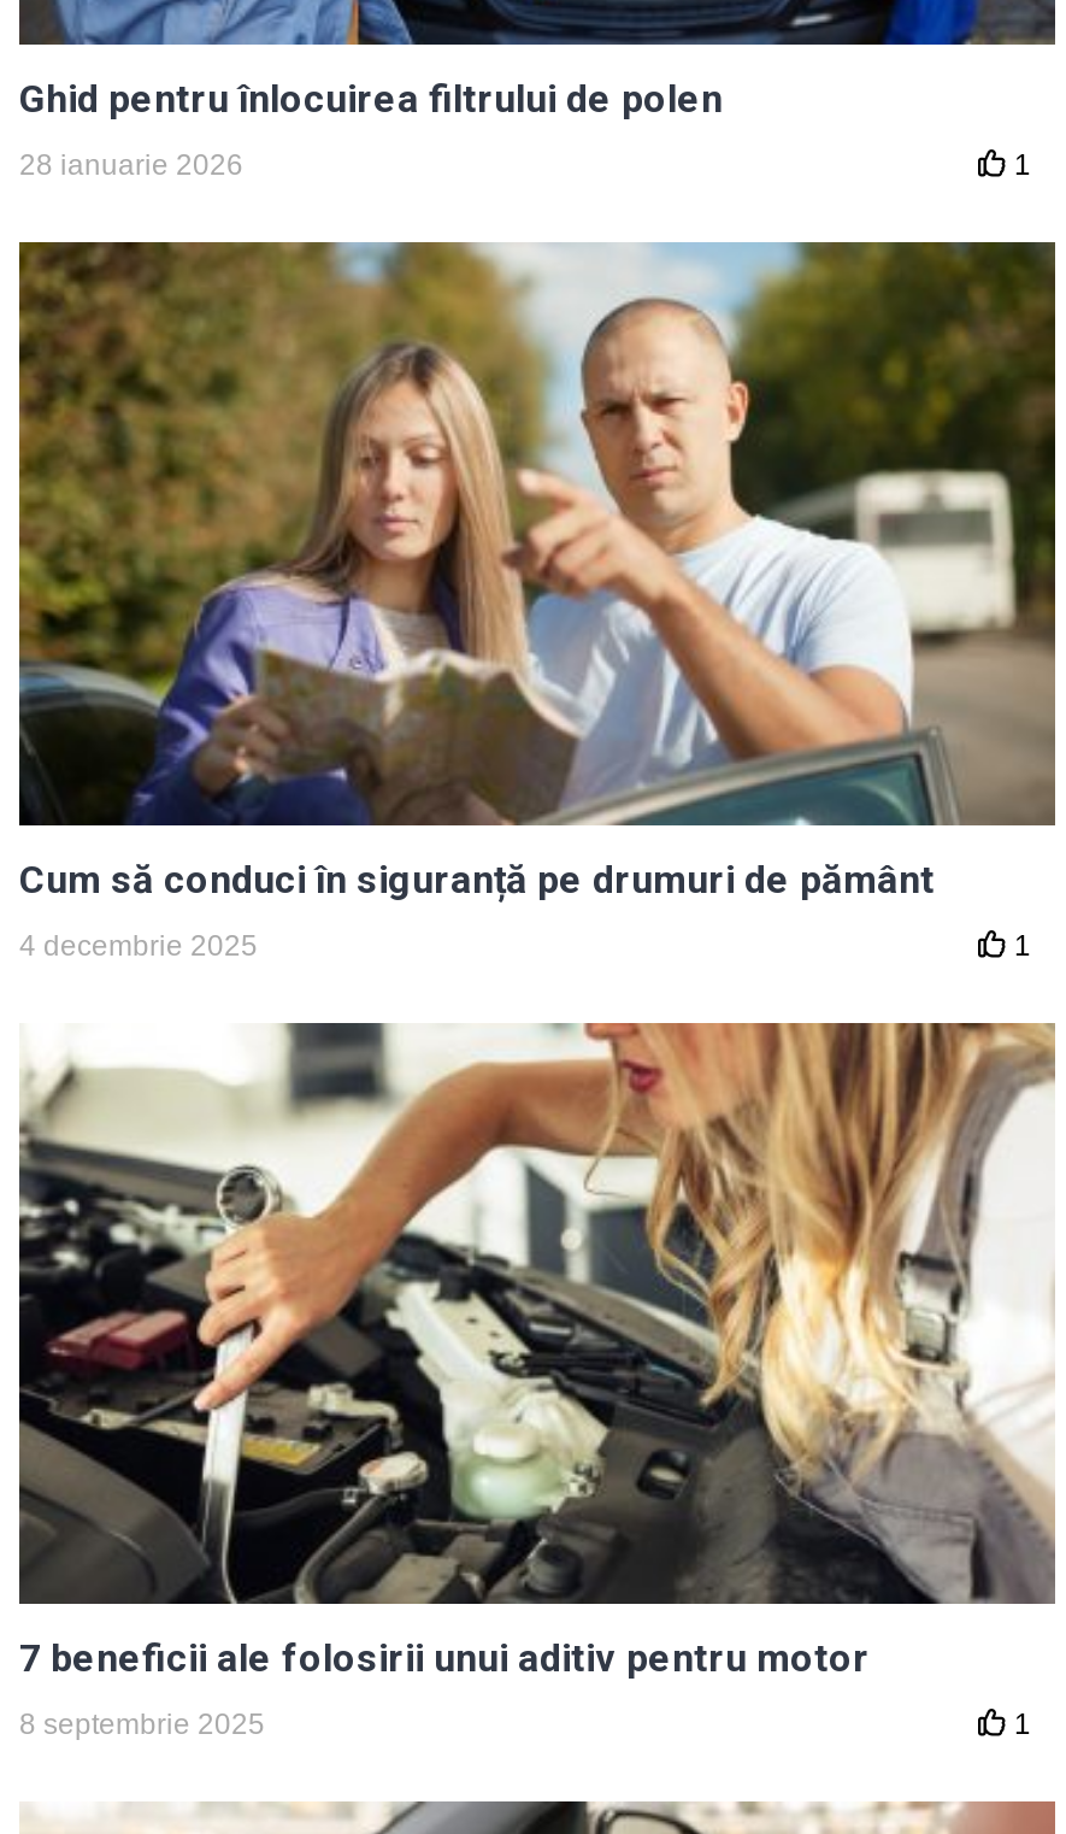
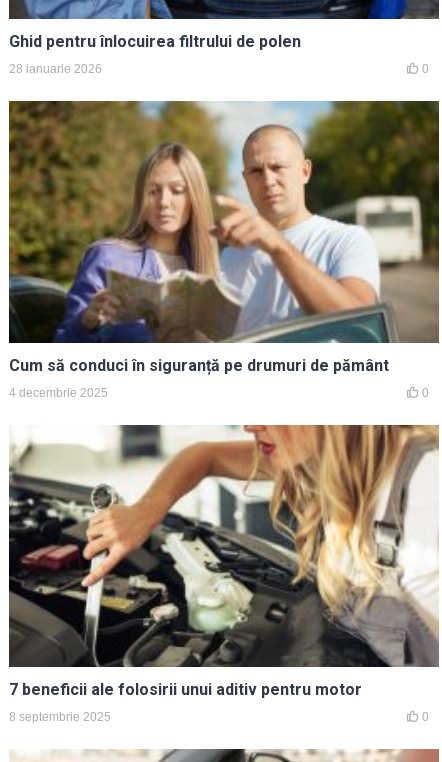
- 1
+ 0

- 1
+ 0

- 1
+ 0
